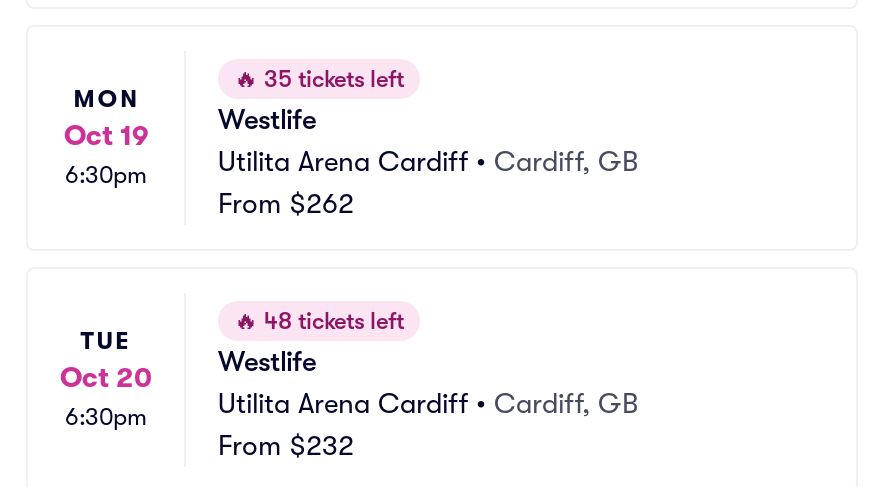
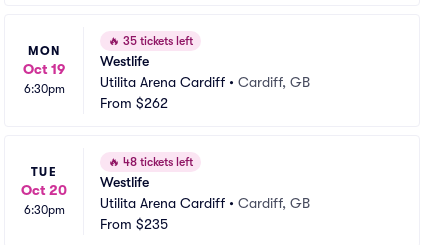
- From $232
+ From $235
